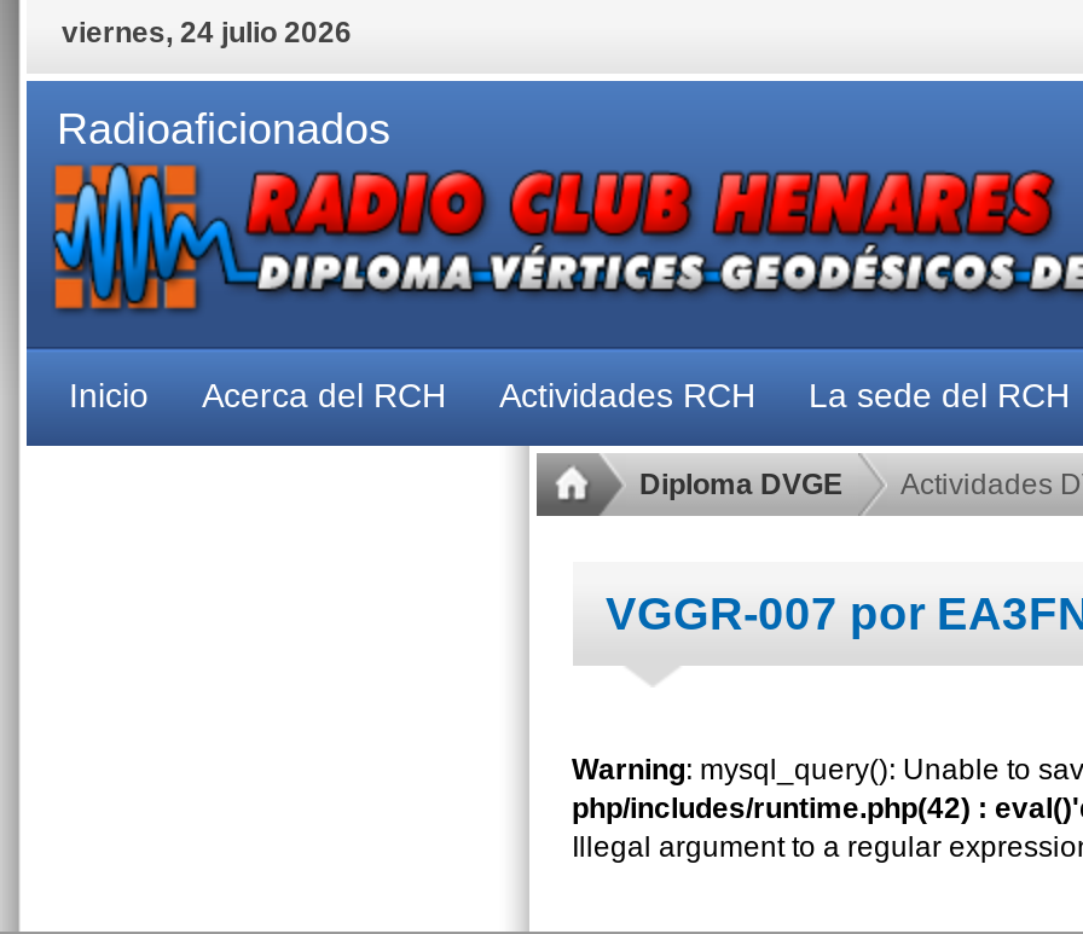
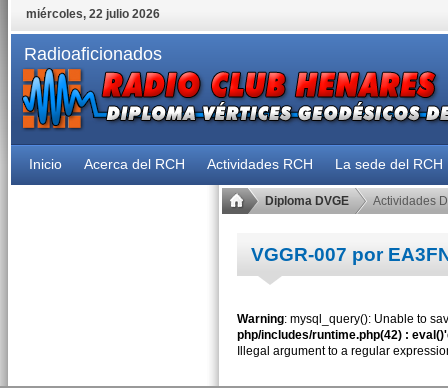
- viernes, 24 julio 2026
+ miércoles, 22 julio 2026
